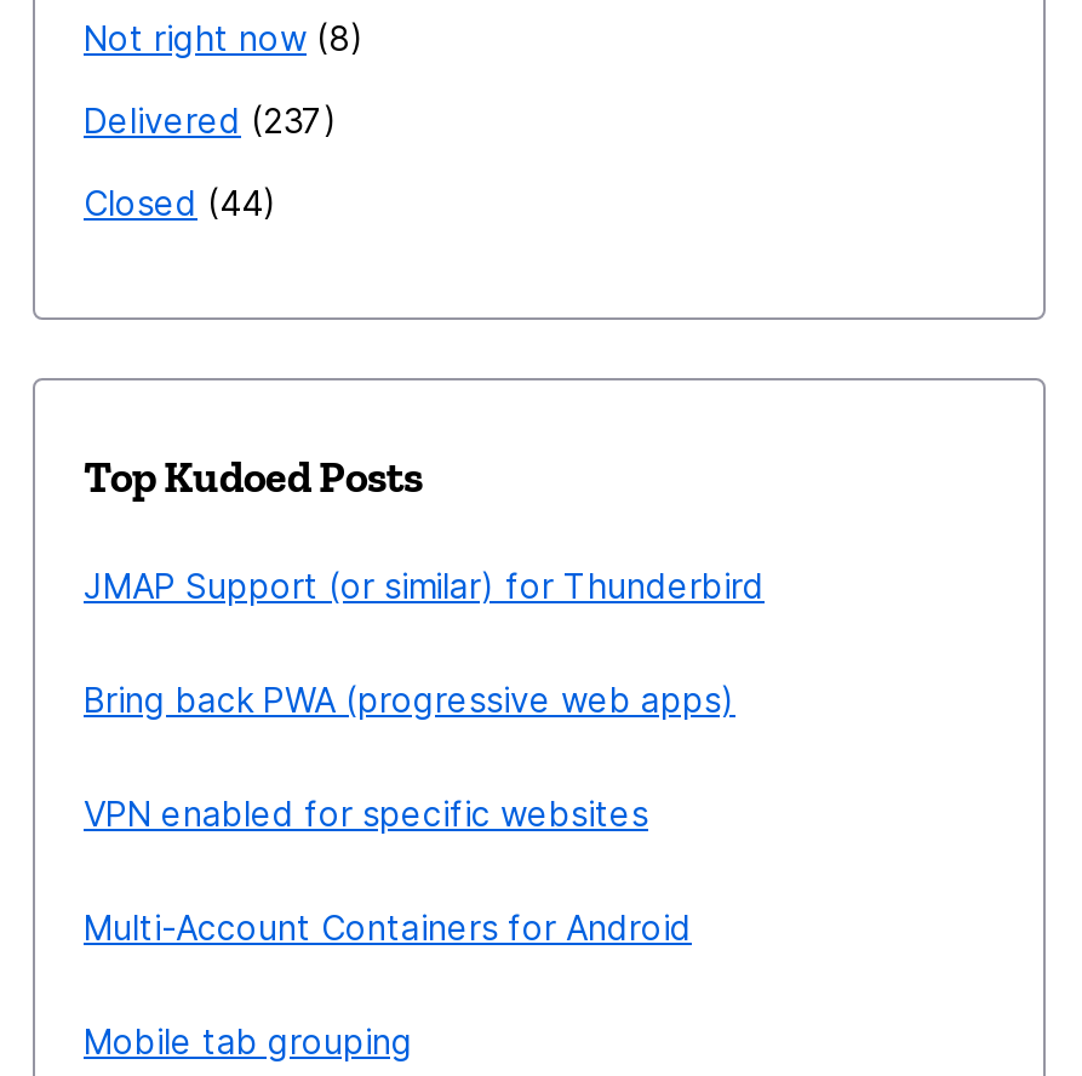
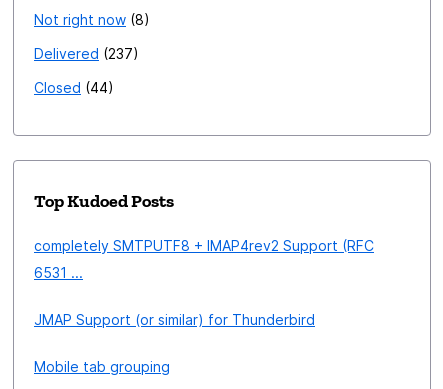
+ completely SMTPUTF8 + IMAP4rev2 Support (RFC
+ 6531 ...

moved down: JMAP Support (or similar) for Thunderbird

- Bring back PWA (progressive web apps)
- VPN enabled for specific websites
- Multi-Account Containers for Android
